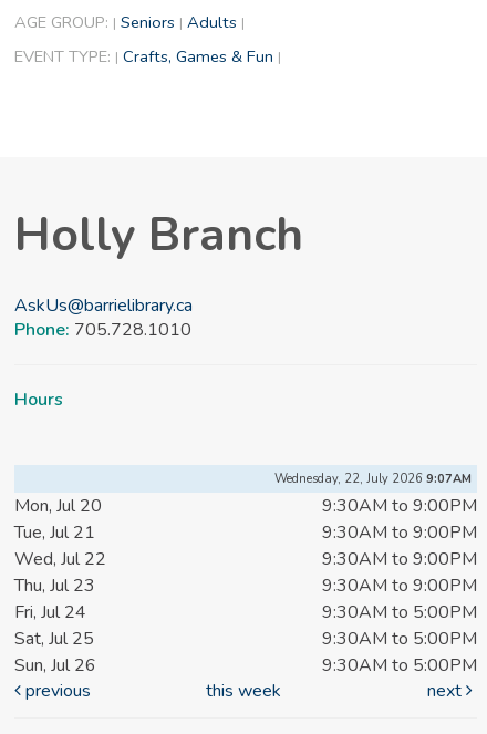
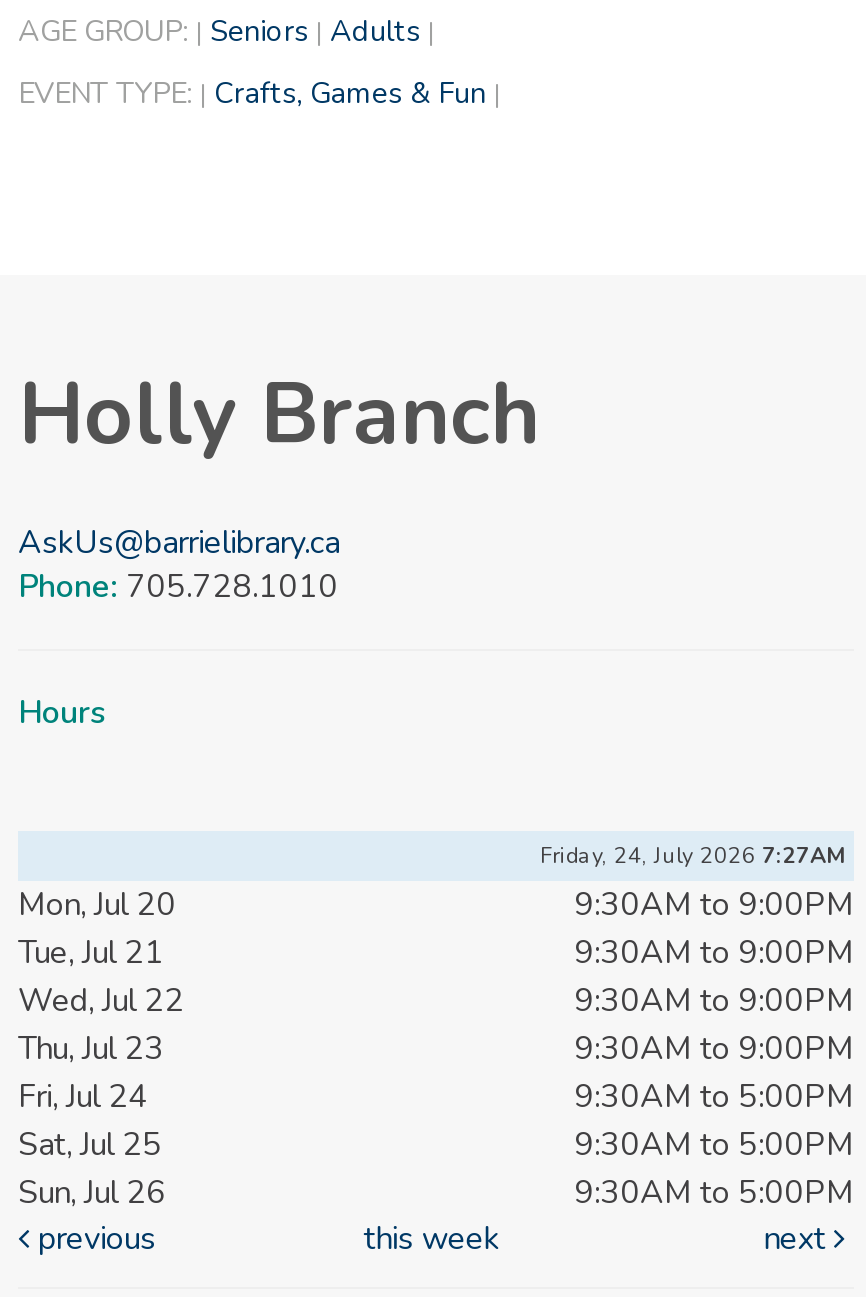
- Wednesday, 22, July 2026 9:07AM
+ Friday, 24, July 2026 7:27AM
